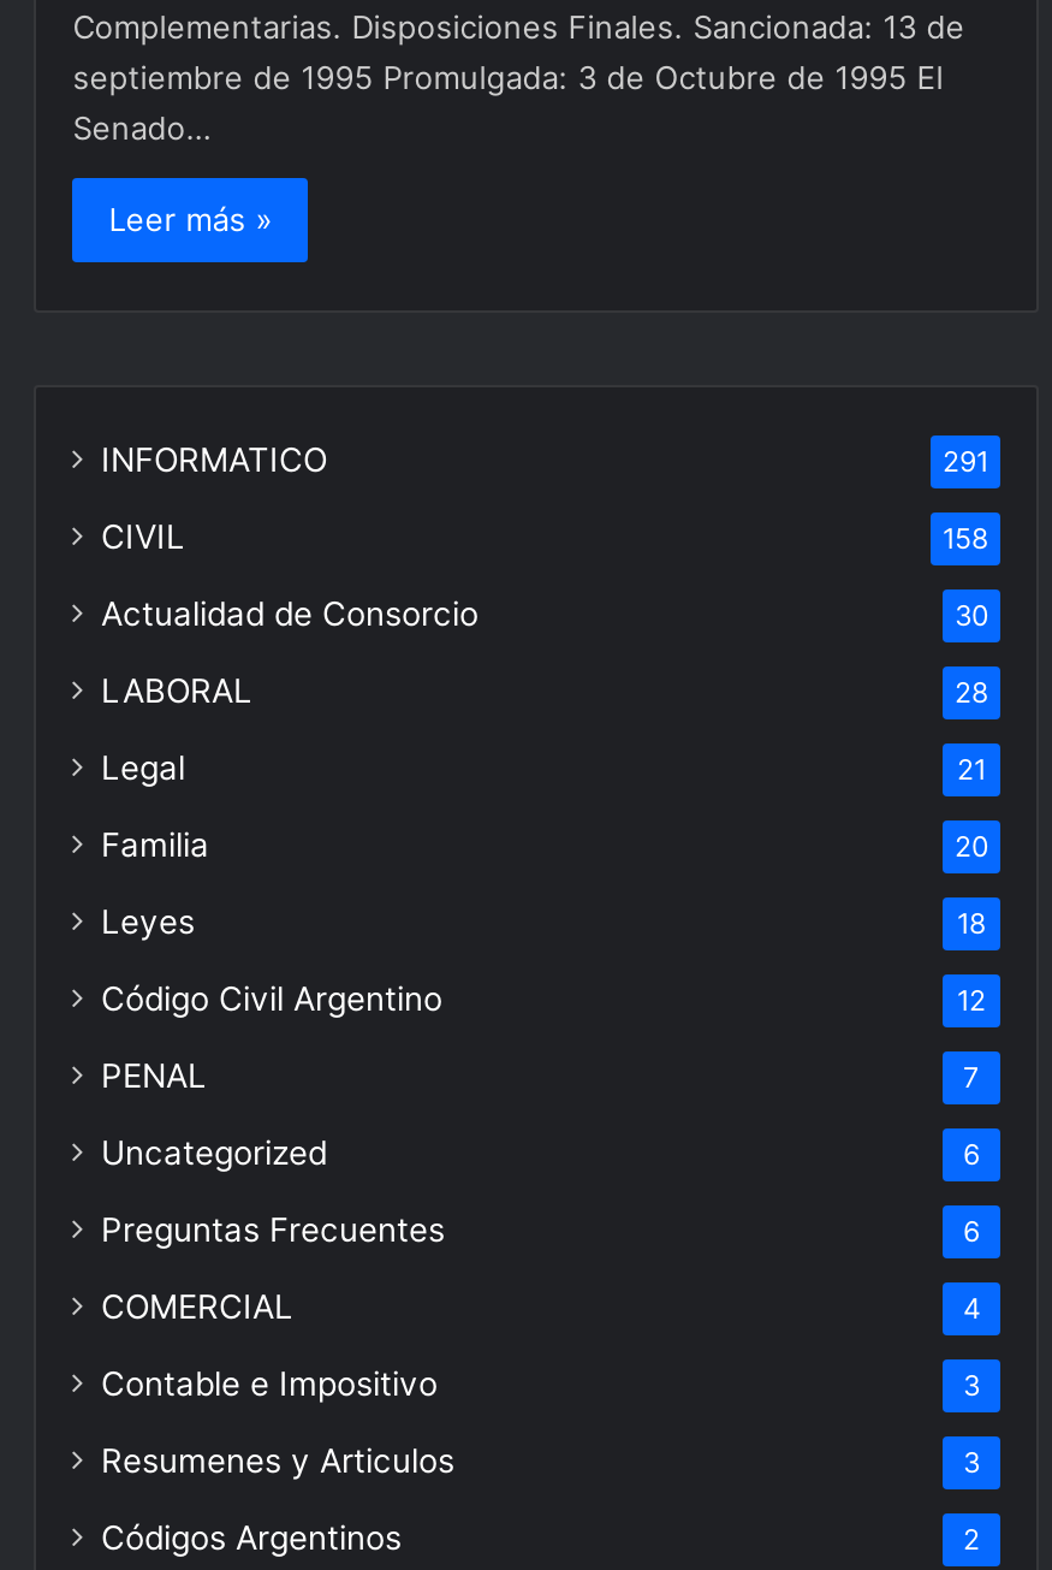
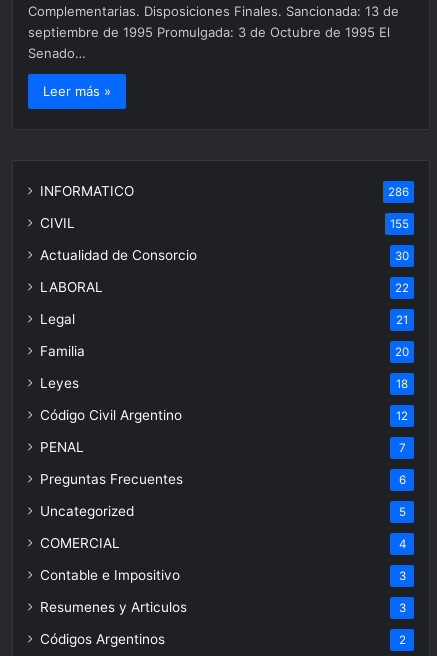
- 291
+ 286

- 158
+ 155

- 28
+ 22

moved down: Uncategorized

- 6

moved up: Preguntas Frecuentes | 6

+ 5
